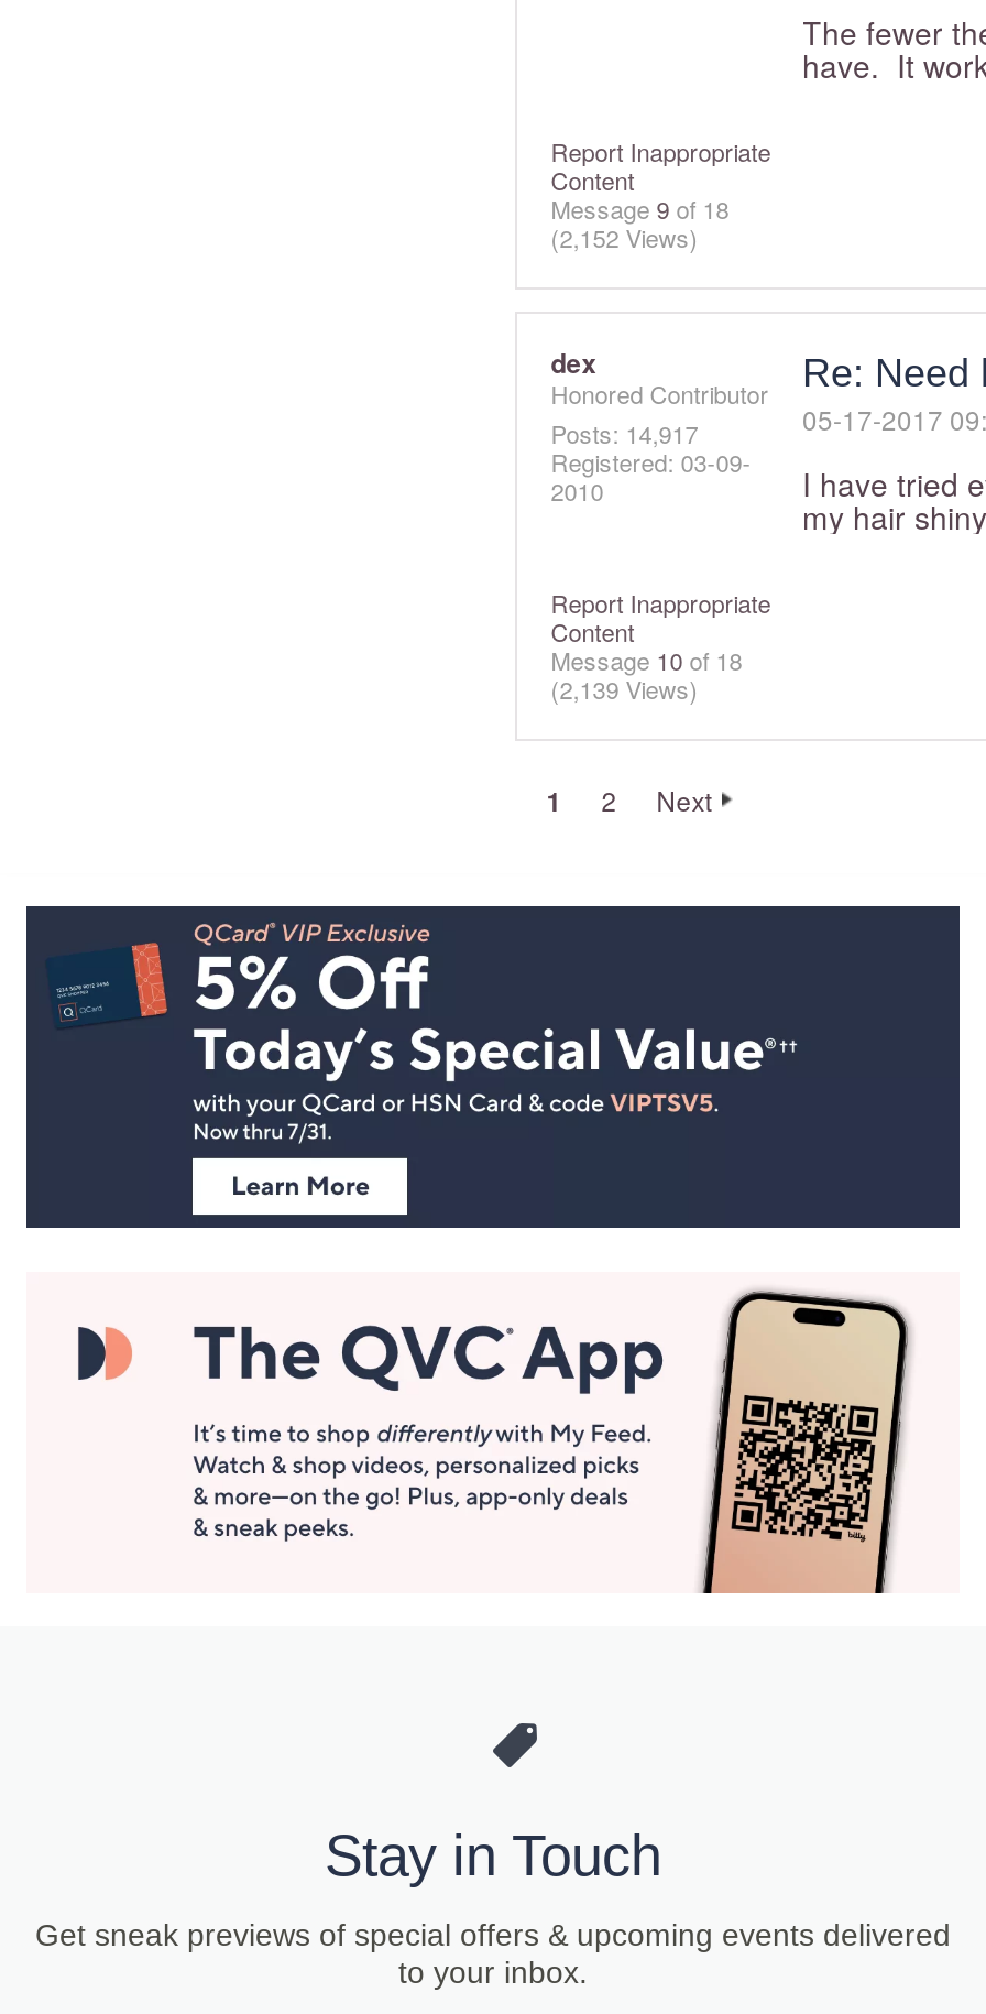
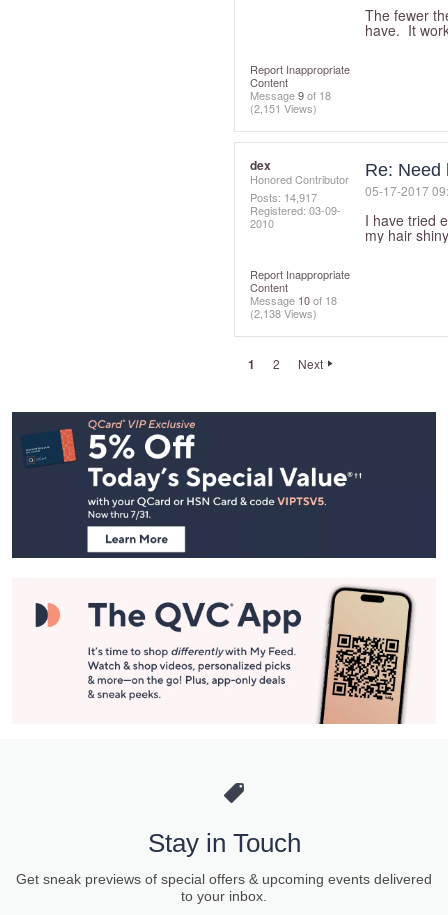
- (2,152 Views)
+ (2,151 Views)

- (2,139 Views)
+ (2,138 Views)
